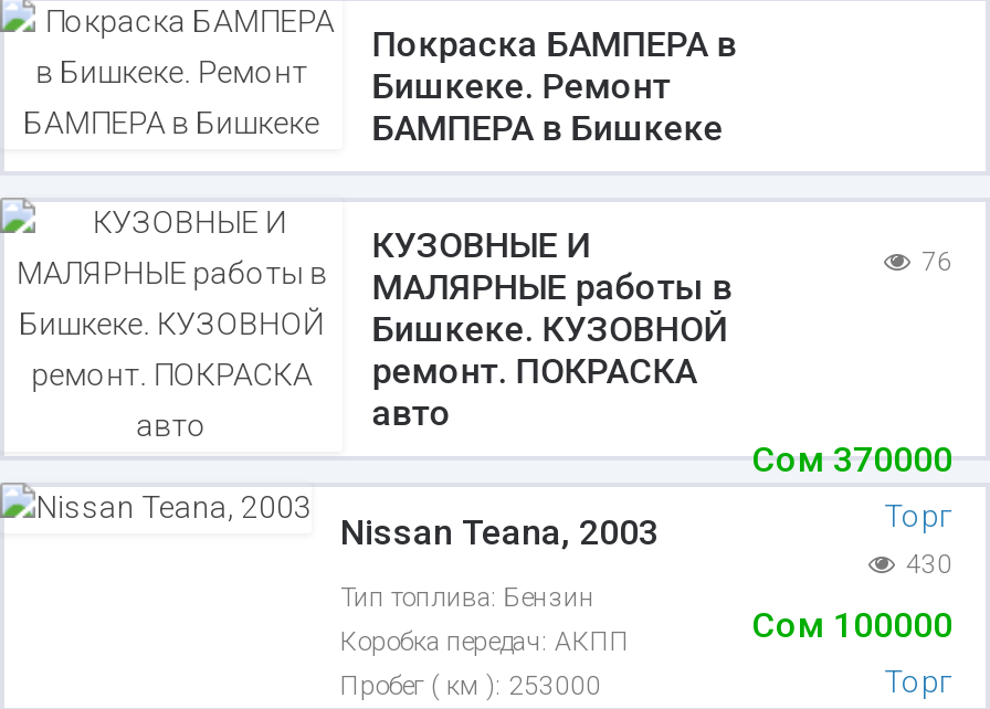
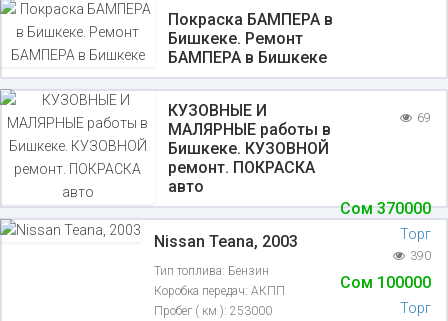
- 76
+ 69

- 430
+ 390
